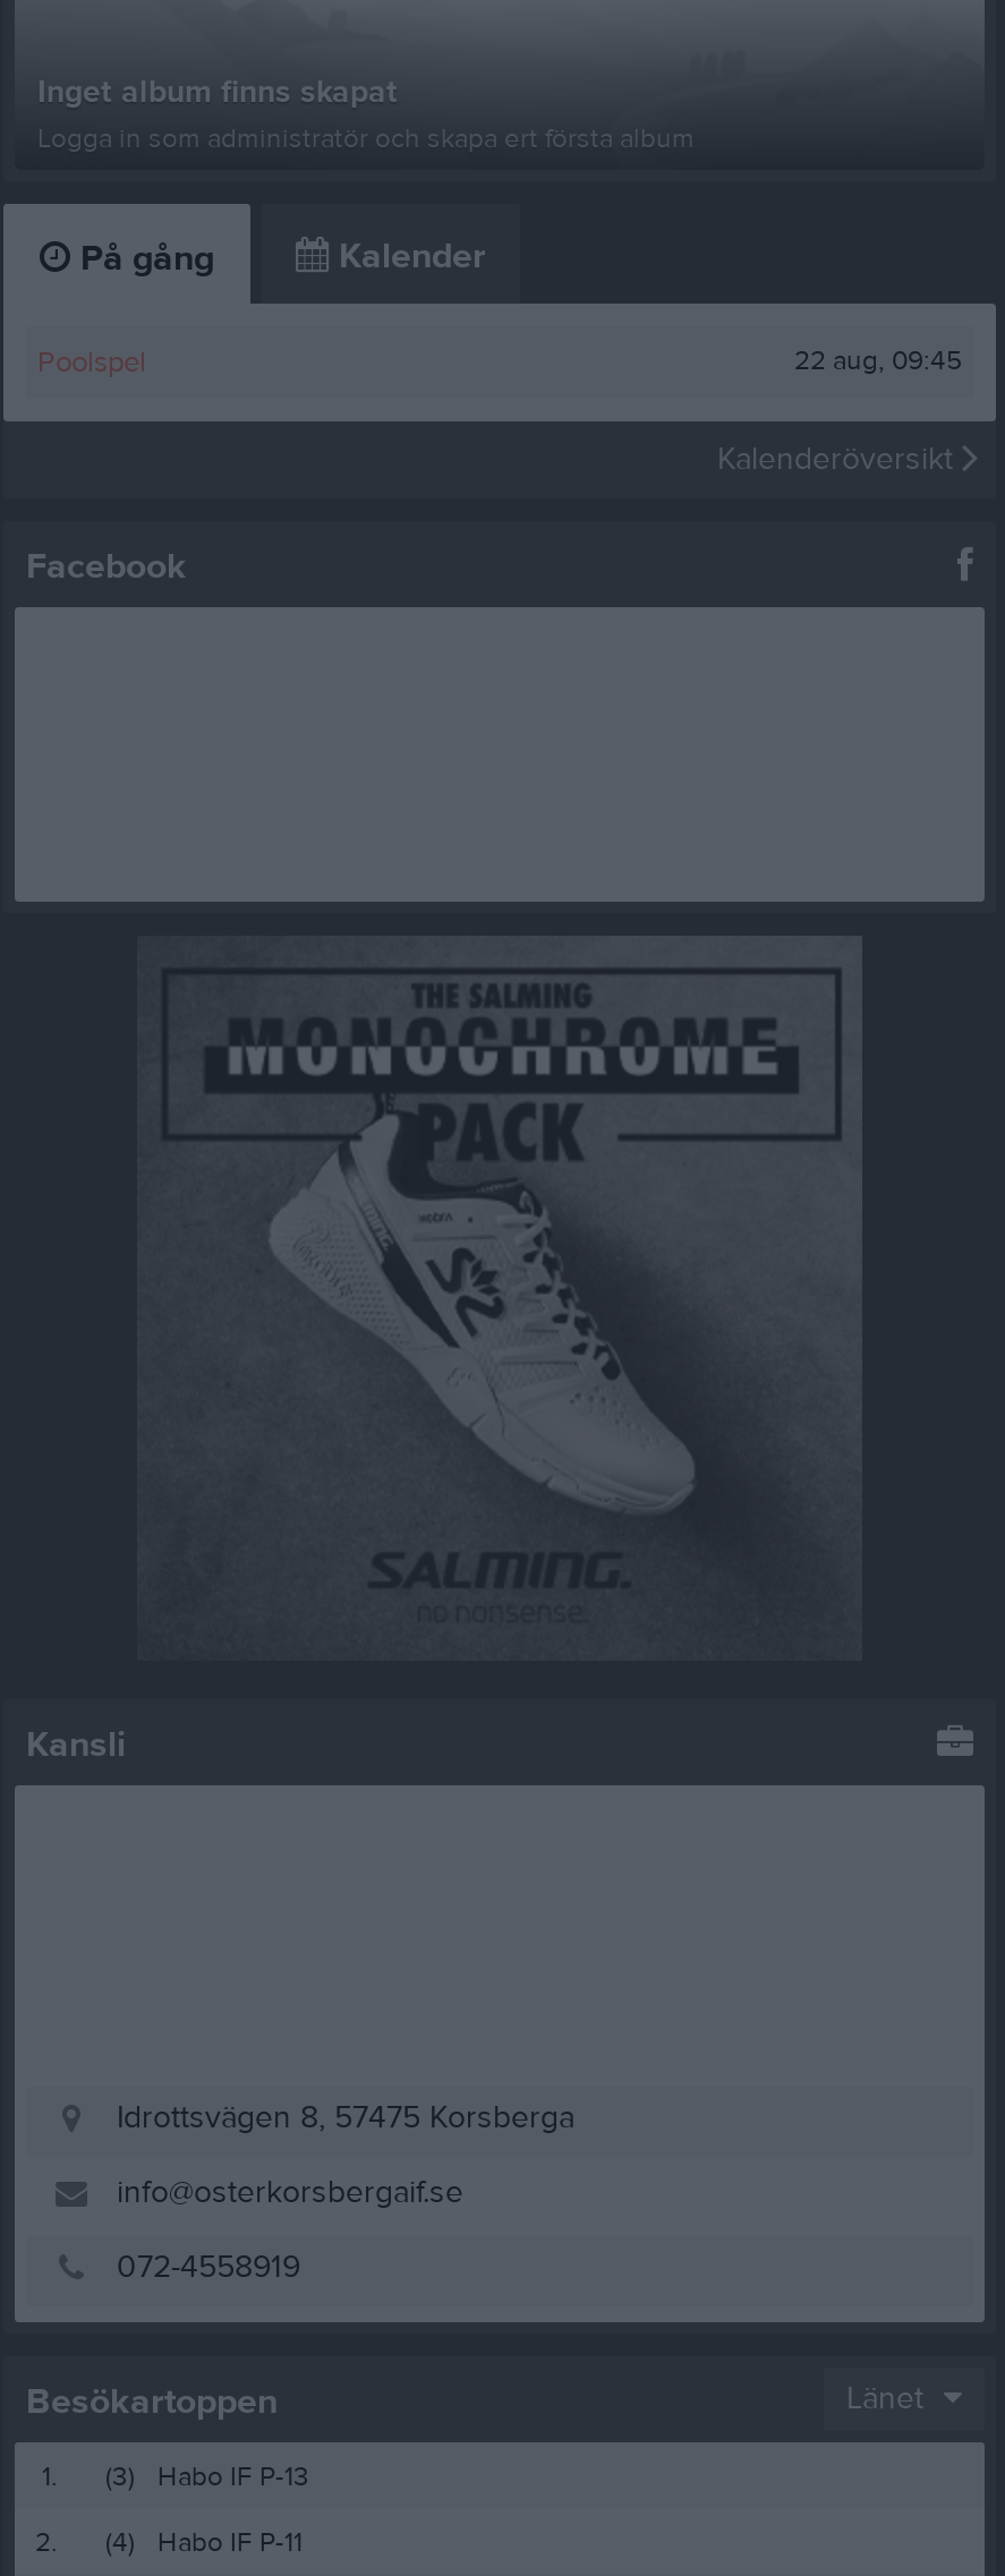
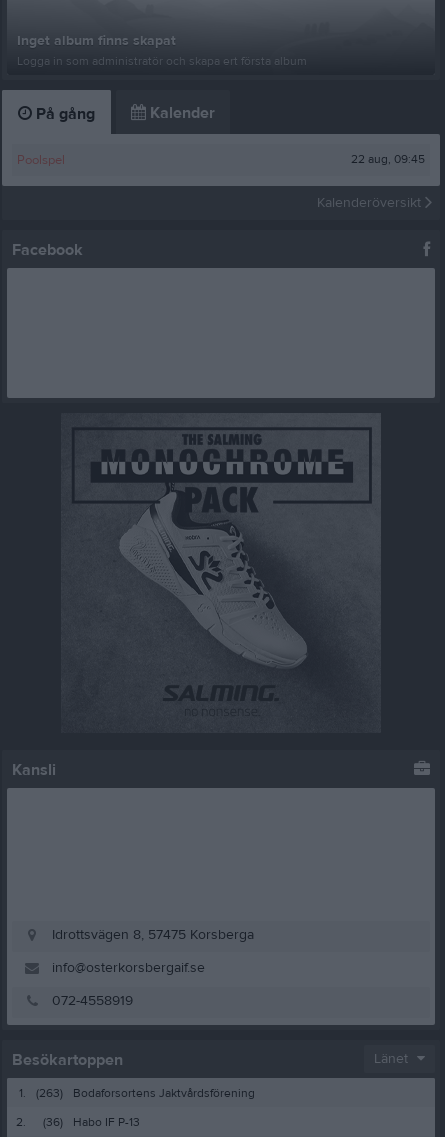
- (3)
- Habo IF P-13
+ (263)
+ Bodaforsortens Jaktvårdsförening

- (4)
+ (36)

- Habo IF P-11
+ Habo IF P-13
